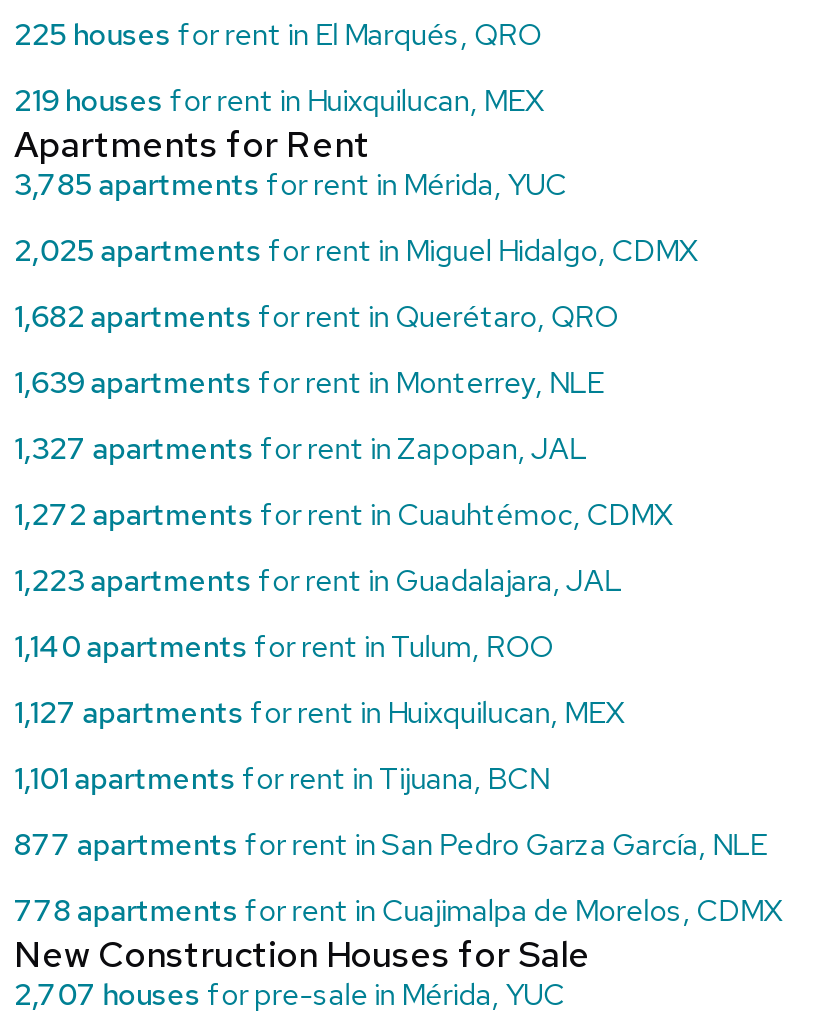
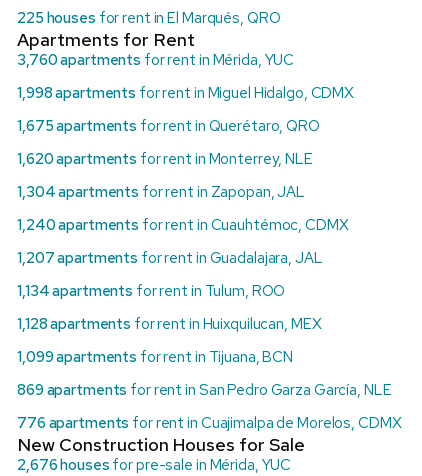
- 219 houses for rent in Huixquilucan, MEX

- 3,785 apartments for rent in Mérida, YUC
+ 3,760 apartments for rent in Mérida, YUC

- 2,025 apartments for rent in Miguel Hidalgo, CDMX
+ 1,998 apartments for rent in Miguel Hidalgo, CDMX

- 1,682 apartments for rent in Querétaro, QRO
+ 1,675 apartments for rent in Querétaro, QRO

- 1,639 apartments for rent in Monterrey, NLE
+ 1,620 apartments for rent in Monterrey, NLE

- 1,327 apartments for rent in Zapopan, JAL
+ 1,304 apartments for rent in Zapopan, JAL

- 1,272 apartments for rent in Cuauhtémoc, CDMX
+ 1,240 apartments for rent in Cuauhtémoc, CDMX

- 1,223 apartments for rent in Guadalajara, JAL
+ 1,207 apartments for rent in Guadalajara, JAL

- 1,140 apartments for rent in Tulum, ROO
+ 1,134 apartments for rent in Tulum, ROO

- 1,127 apartments for rent in Huixquilucan, MEX
+ 1,128 apartments for rent in Huixquilucan, MEX

- 1,101 apartments for rent in Tijuana, BCN
+ 1,099 apartments for rent in Tijuana, BCN

- 877 apartments for rent in San Pedro Garza García, NLE
+ 869 apartments for rent in San Pedro Garza García, NLE

- 778 apartments for rent in Cuajimalpa de Morelos, CDMX
+ 776 apartments for rent in Cuajimalpa de Morelos, CDMX

- 2,707 houses for pre-sale in Mérida, YUC
+ 2,676 houses for pre-sale in Mérida, YUC
